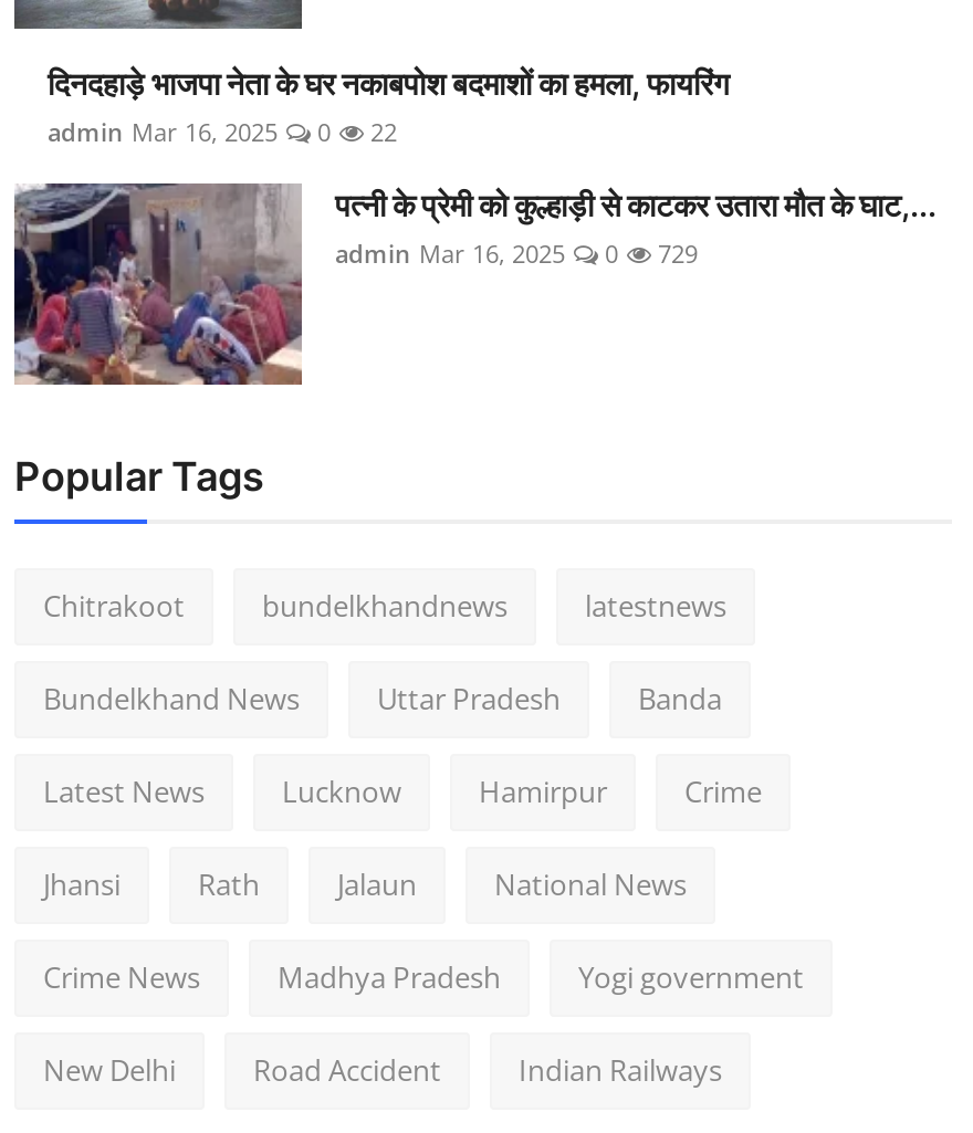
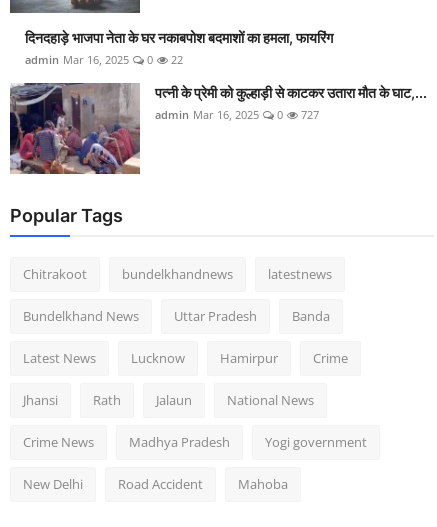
- admin Mar 16, 2025 0 729
+ admin Mar 16, 2025 0 727

- Indian Railways
+ Mahoba
